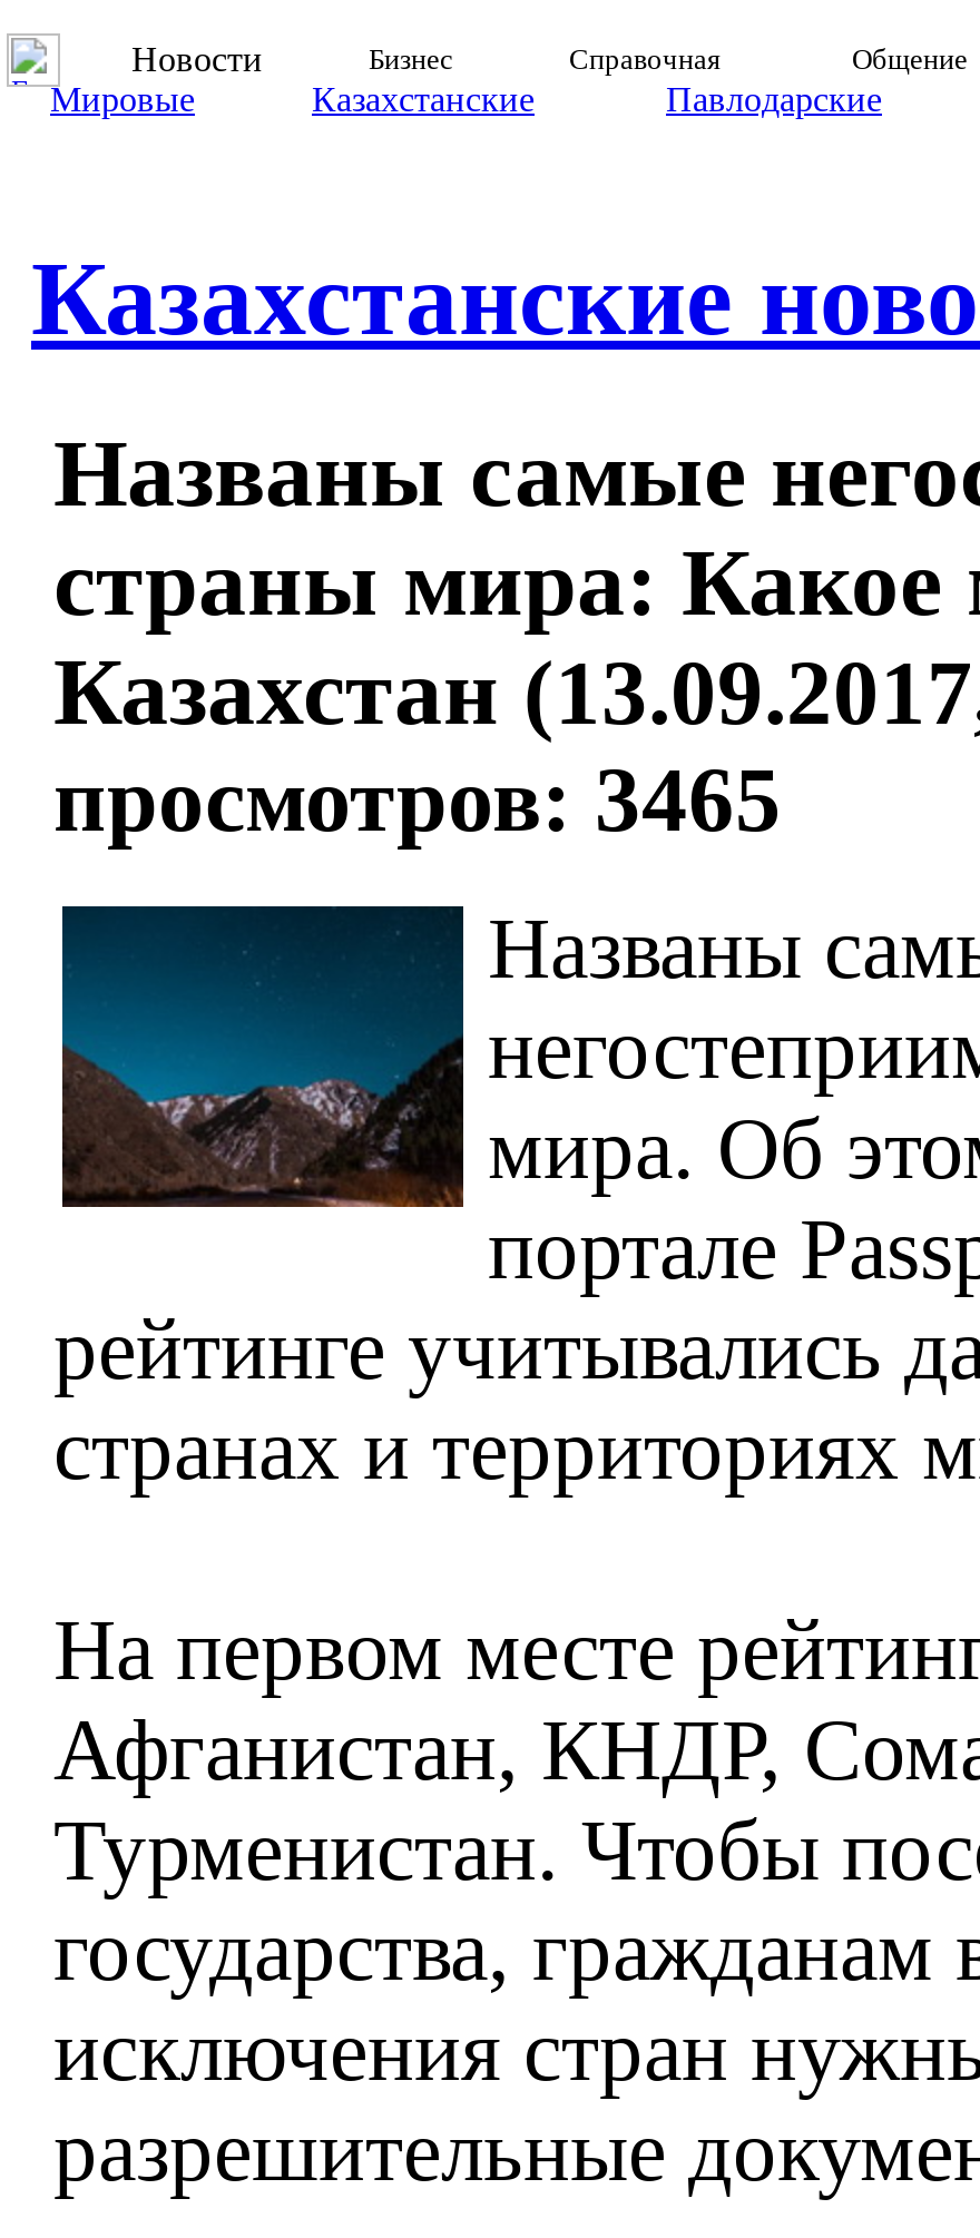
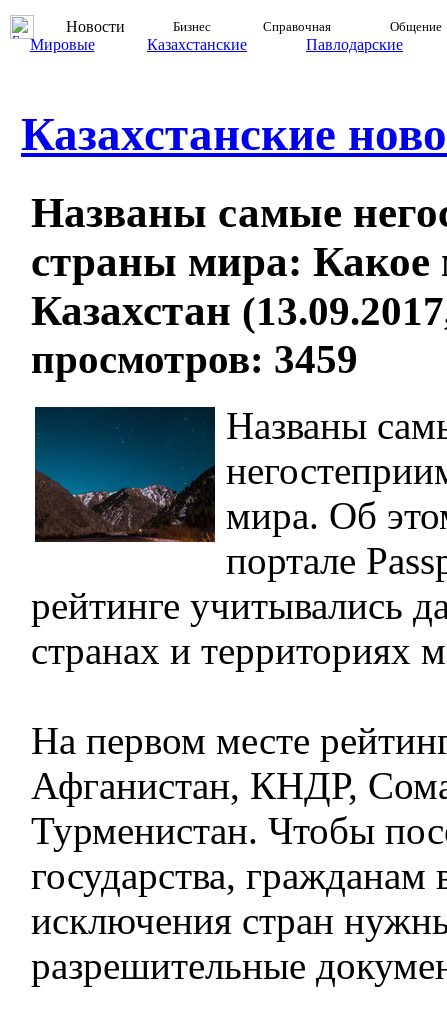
- просмотров: 3465
+ просмотров: 3459
